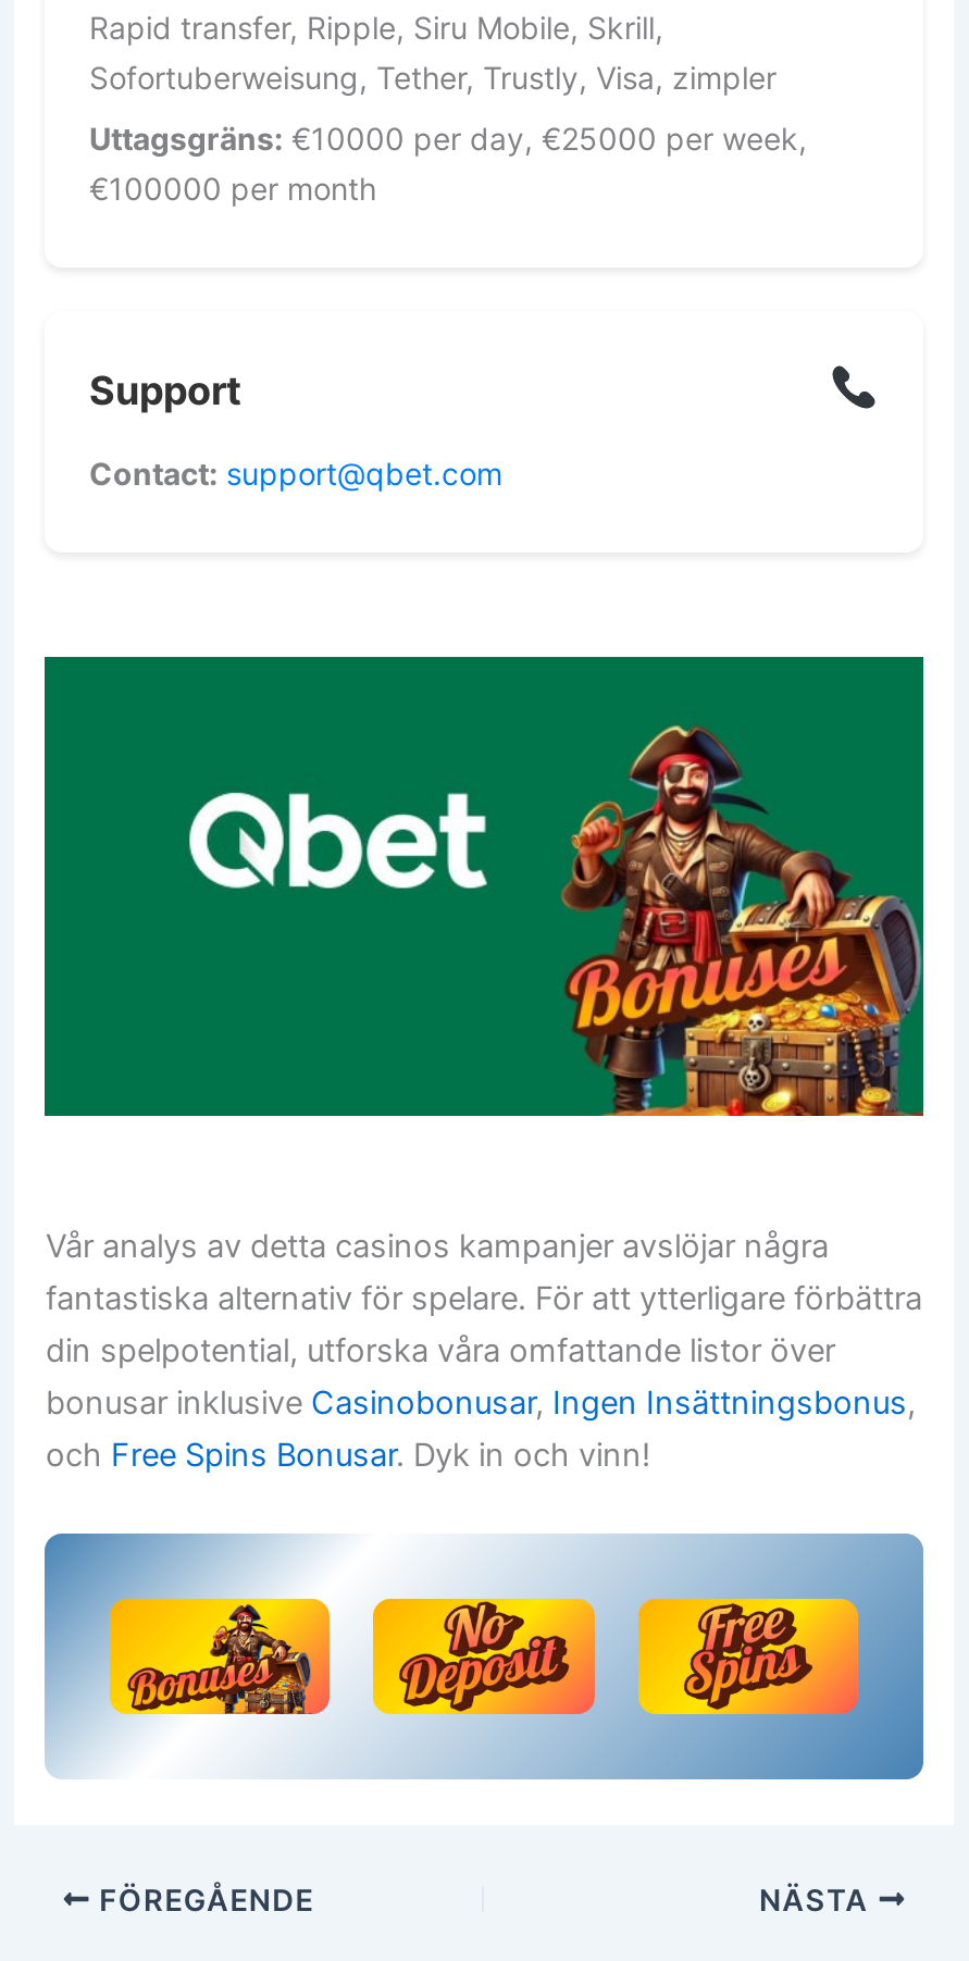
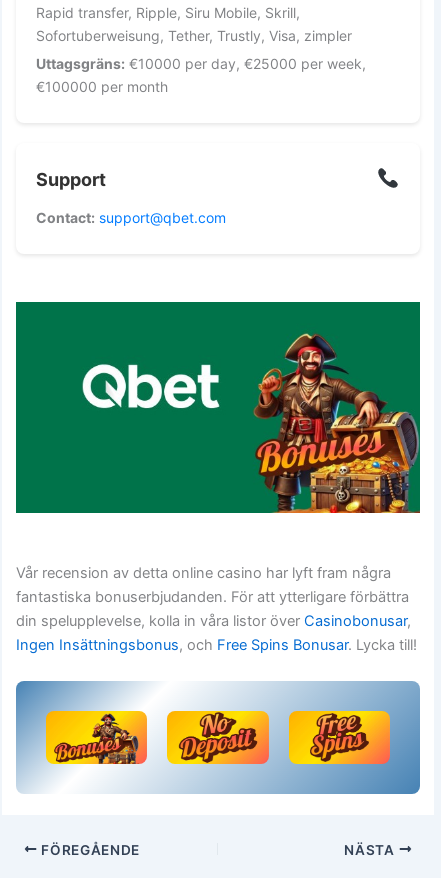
- Vår analys av detta casinos kampanjer avslöjar några
- fantastiska alternativ för spelare. För att ytterligare förbättra
- din spelpotential, utforska våra omfattande listor över
- bonusar inklusive Casinobonusar, Ingen Insättningsbonus,
- och Free Spins Bonusar. Dyk in och vinn!
+ Vår recension av detta online casino har lyft fram några
+ fantastiska bonuserbjudanden. För att ytterligare förbättra
+ din spelupplevelse, kolla in våra listor över Casinobonusar,
+ Ingen Insättningsbonus, och Free Spins Bonusar. Lycka till!
